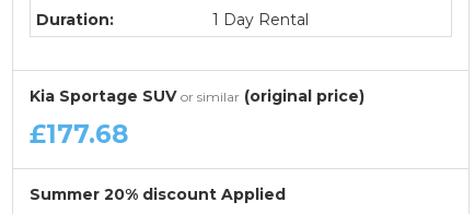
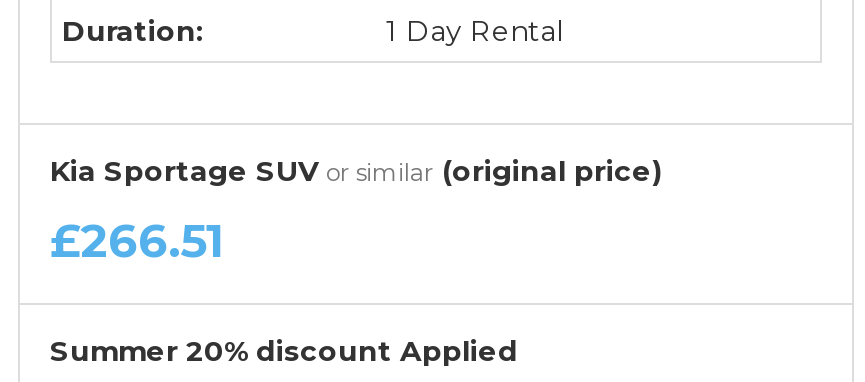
- £177.68
+ £266.51
